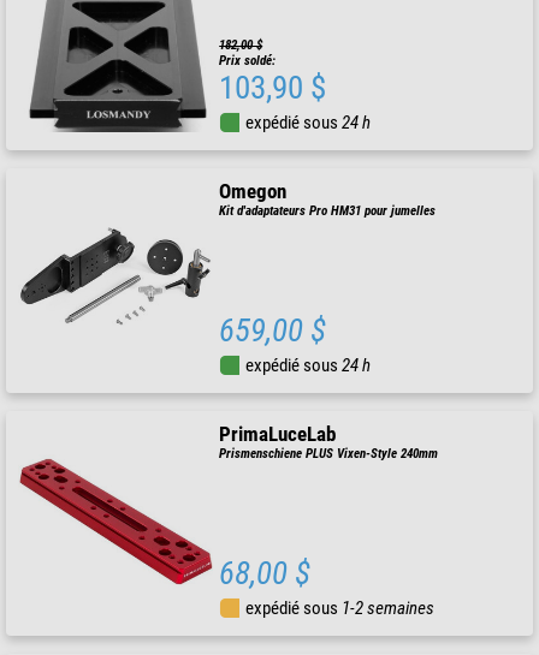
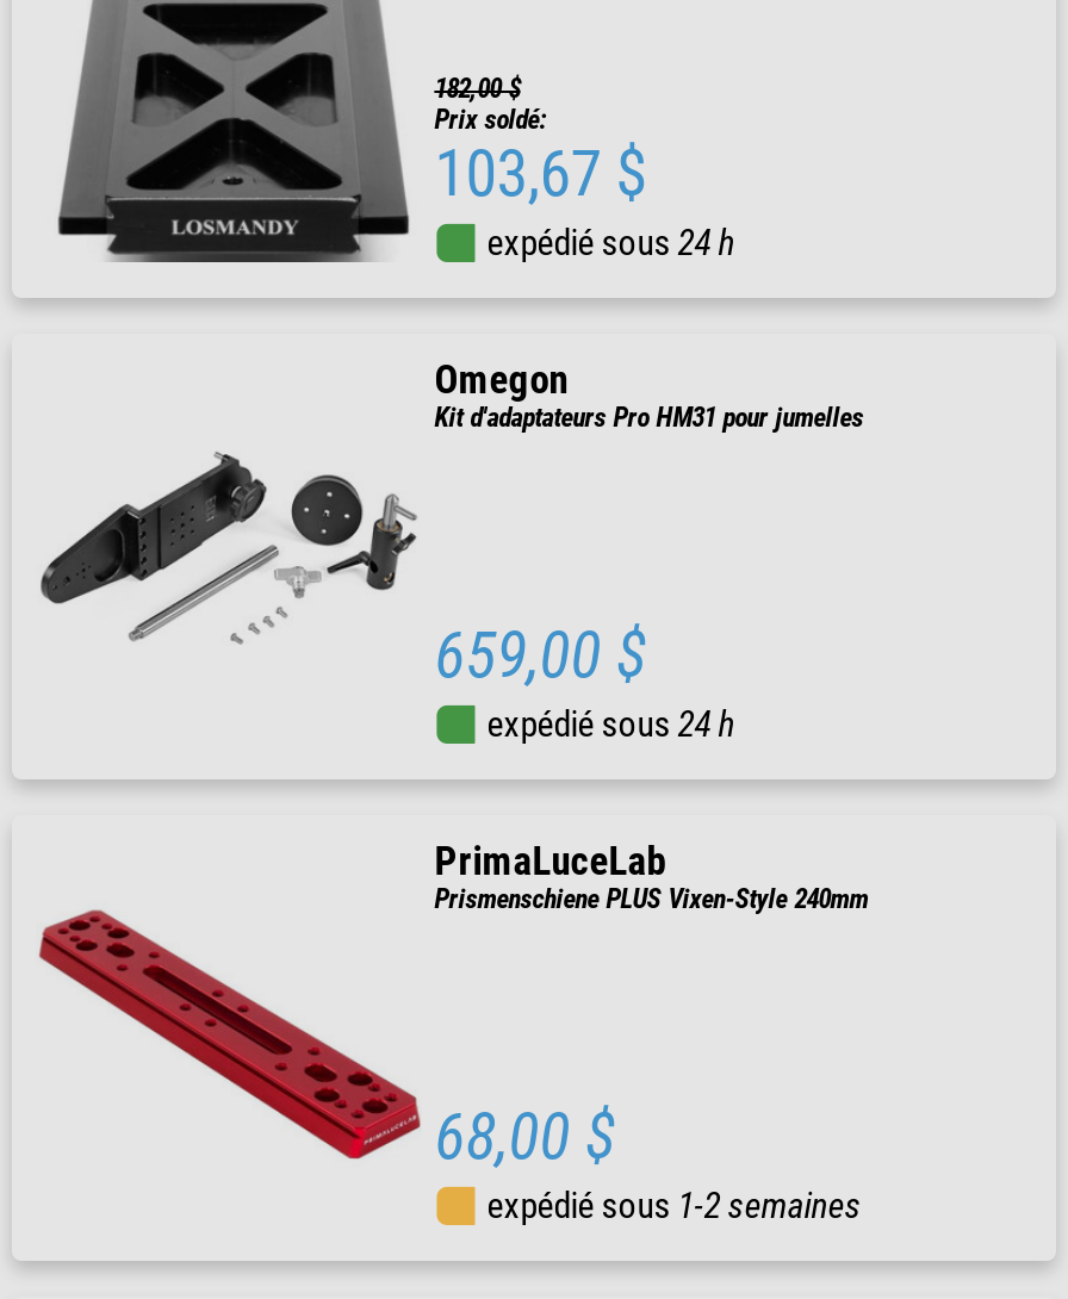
- 103,90 $
+ 103,67 $
